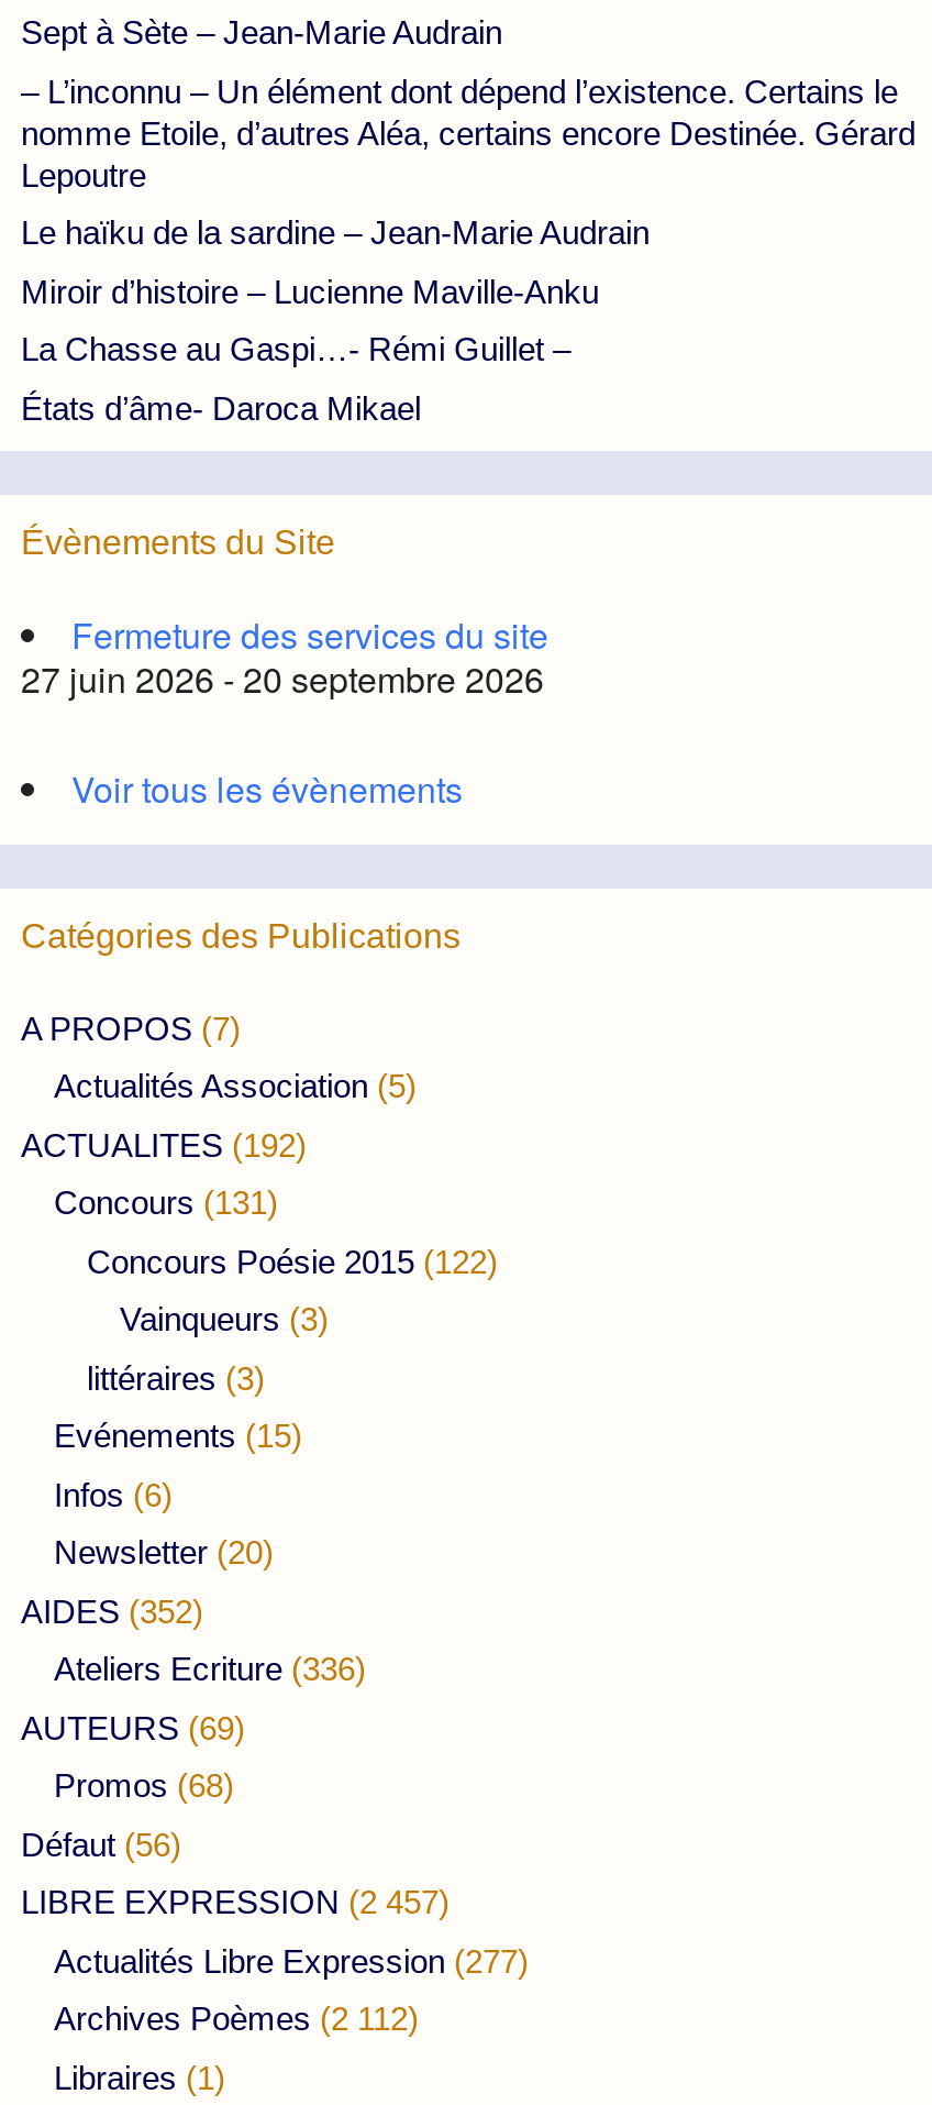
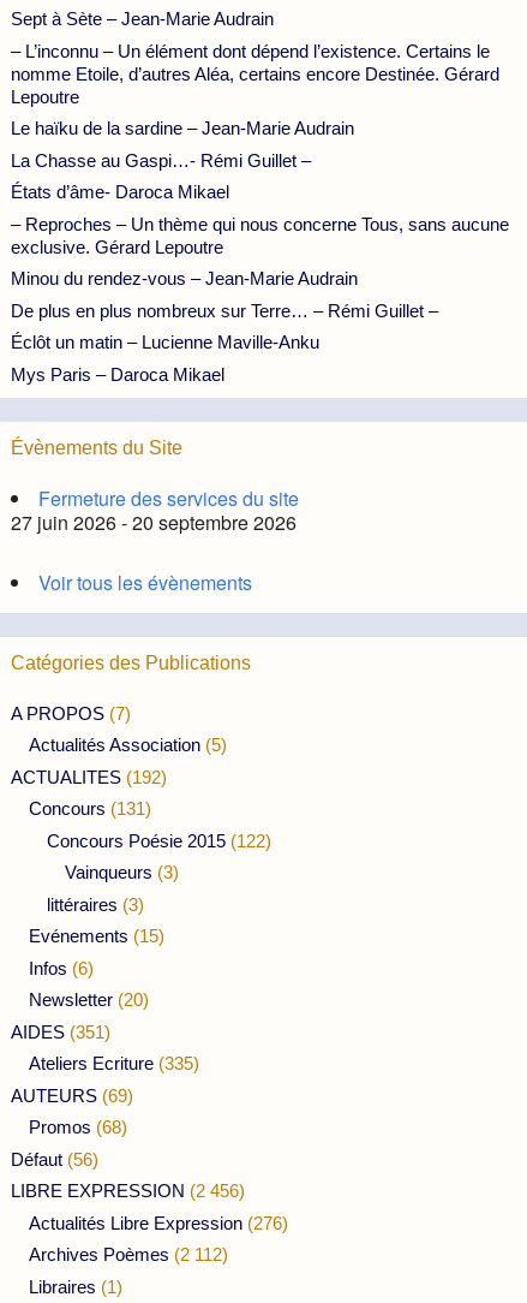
- Miroir d’histoire – Lucienne Maville-Anku

moved up: La Chasse au Gaspi…- Rémi Guillet – | États d’âme- Daroca Mikael

+ – Reproches – Un thème qui nous concerne Tous, sans aucune
+ exclusive. Gérard Lepoutre
+ Minou du rendez-vous – Jean-Marie Audrain
+ De plus en plus nombreux sur Terre… – Rémi Guillet –
+ Éclôt un matin – Lucienne Maville-Anku
+ Mys Paris – Daroca Mikael

- AIDES (352)
+ AIDES (351)

- Ateliers Ecriture (336)
+ Ateliers Ecriture (335)

- LIBRE EXPRESSION (2 457)
+ LIBRE EXPRESSION (2 456)

- Actualités Libre Expression (277)
+ Actualités Libre Expression (276)
